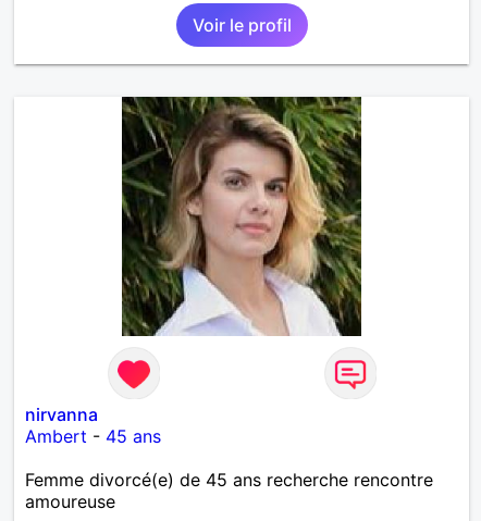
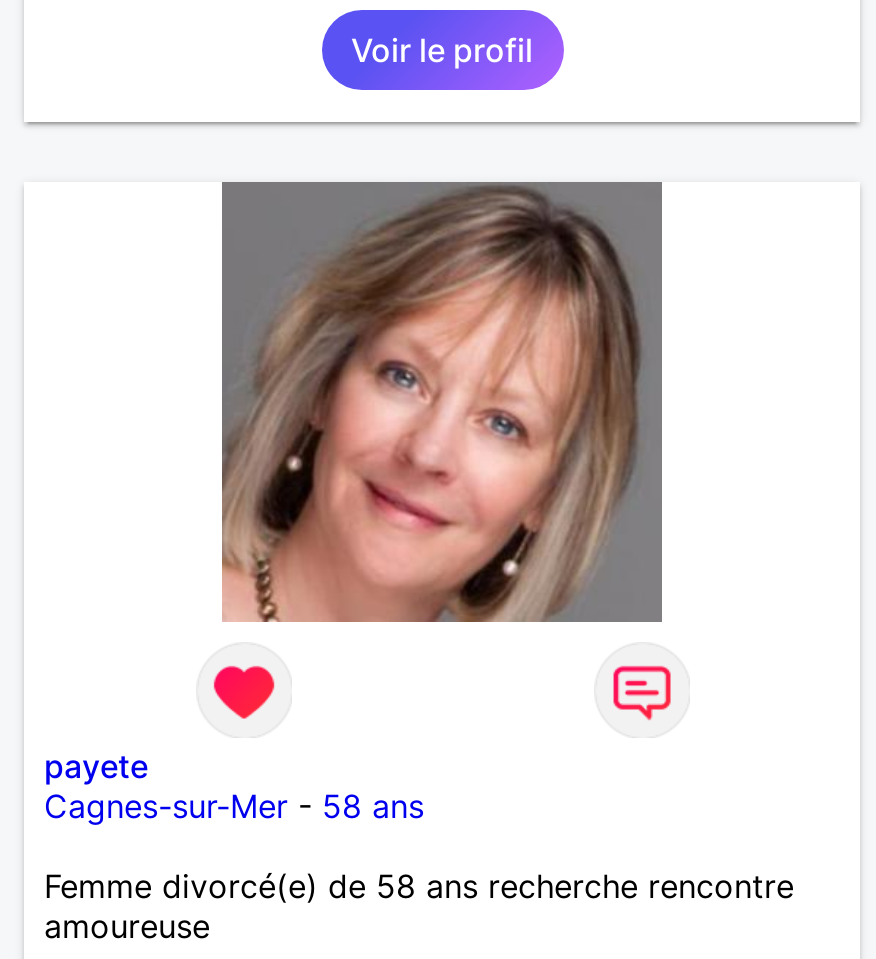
- [image]
+ [image]

- nirvanna
- Ambert - 45 ans
+ payete
+ Cagnes-sur-Mer - 58 ans

- Femme divorcé(e) de 45 ans recherche rencontre
+ Femme divorcé(e) de 58 ans recherche rencontre
